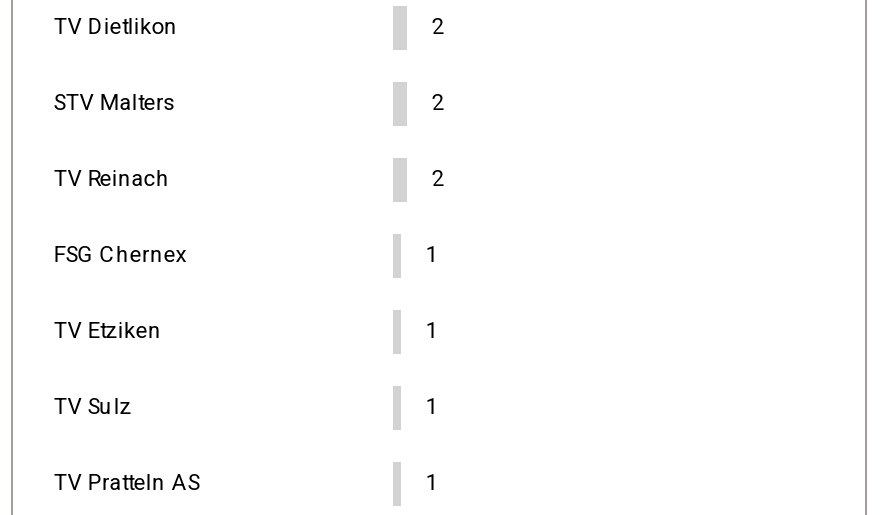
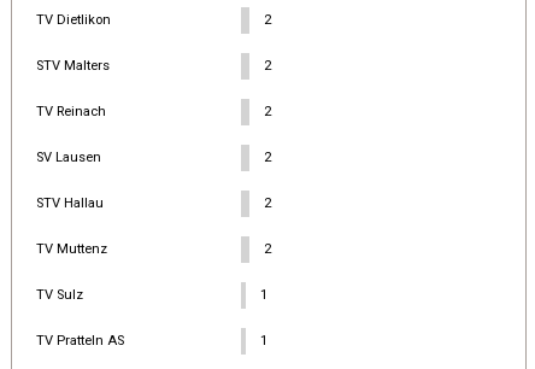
- FSG Chernex
- 1
- TV Etziken
- 1
+ SV Lausen
+ 2
+ STV Hallau
+ 2
+ TV Muttenz
+ 2
